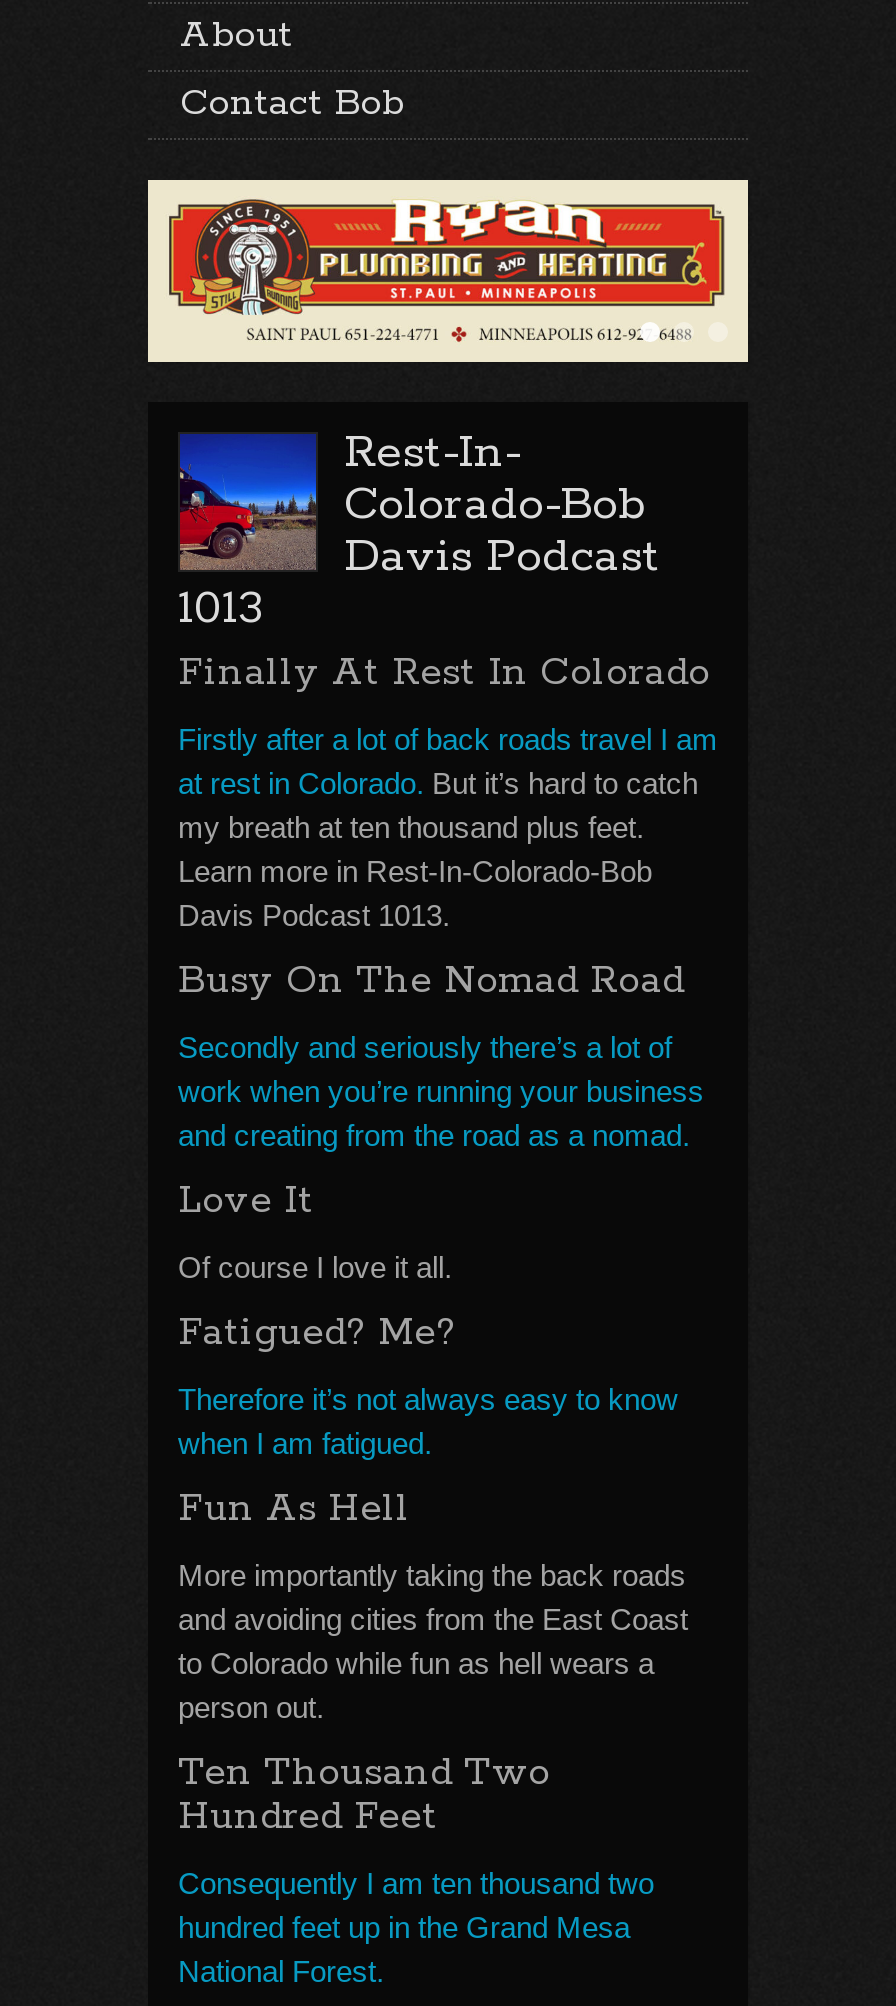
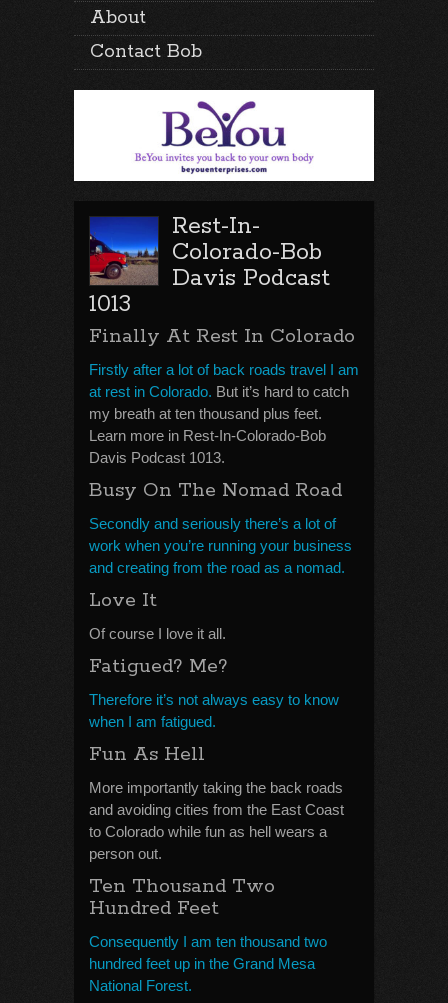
- [image]
+ [image]
